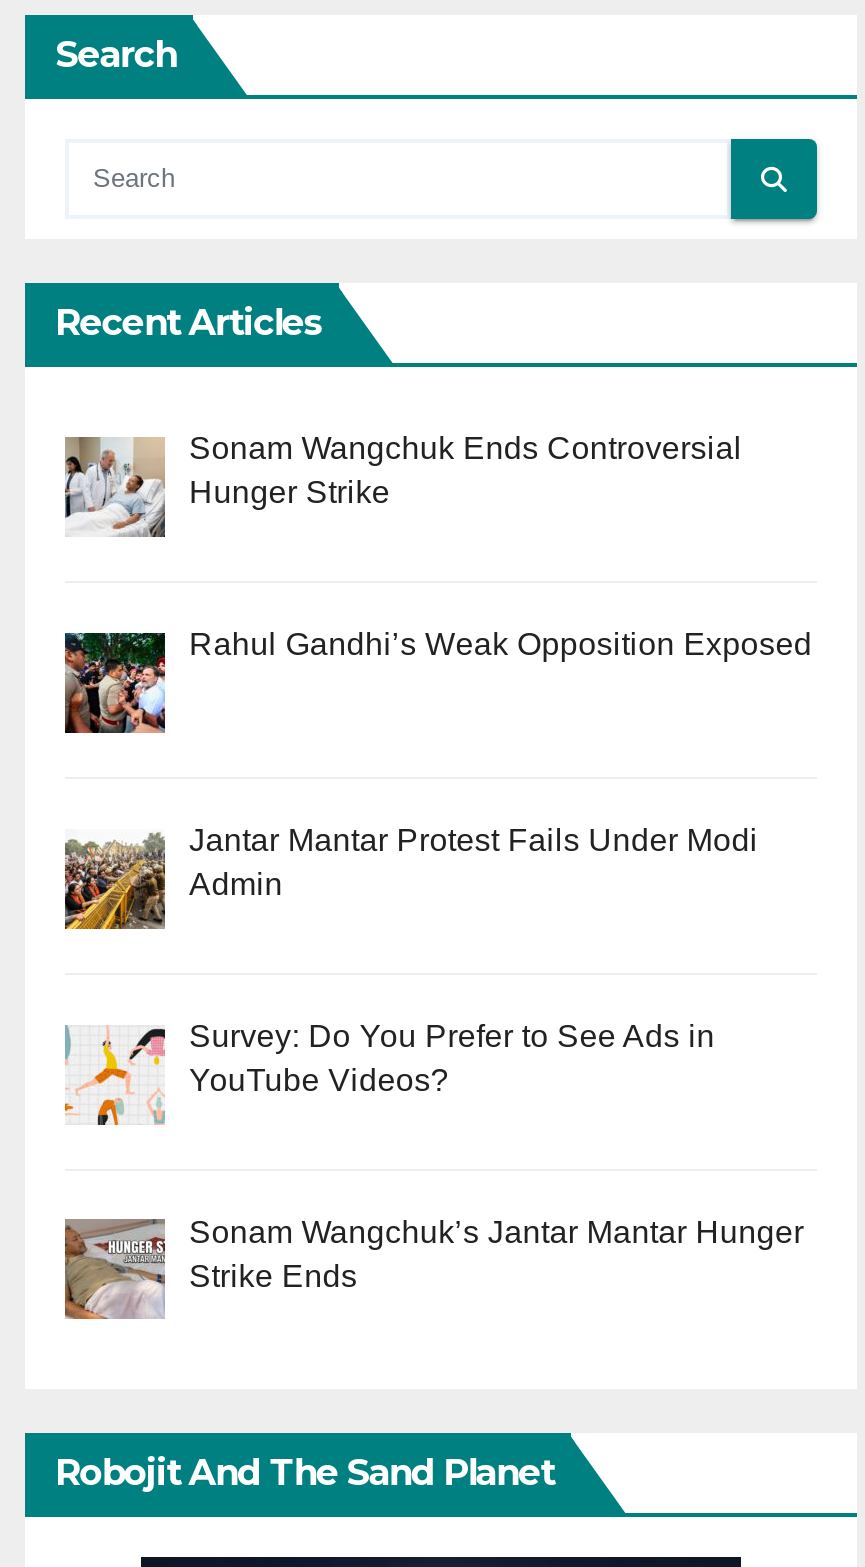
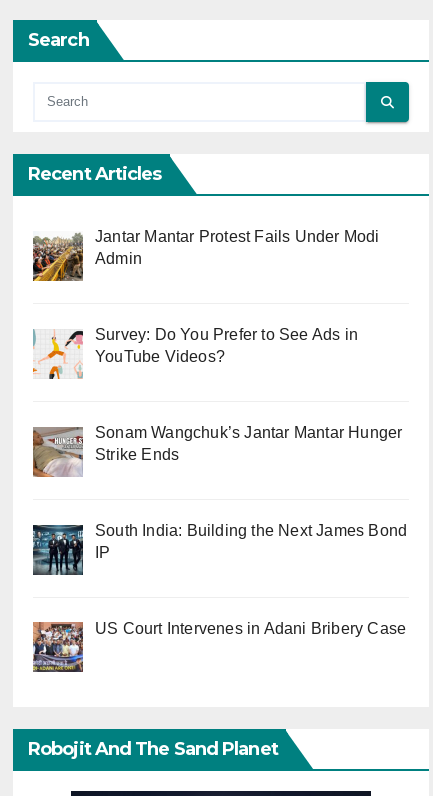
- [image]
- Sonam Wangchuk Ends Controversial
- Hunger Strike

- [image]
- Rahul Gandhi’s Weak Opposition Exposed

moved up: [image] | Jantar Mantar Protest Fails Under Modi | Admin | Survey: Do You Prefer to See Ads in | YouTube Videos? | Sonam Wangchuk’s Jantar Mantar Hunger | Strike Ends

+ [image]
+ South India: Building the Next James Bond
+ IP

+ [image]
+ US Court Intervenes in Adani Bribery Case
